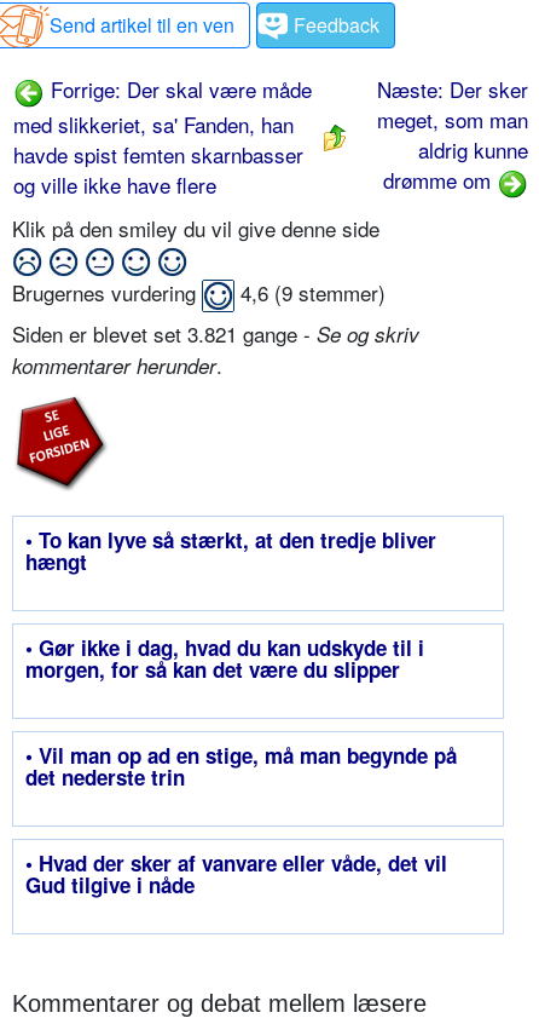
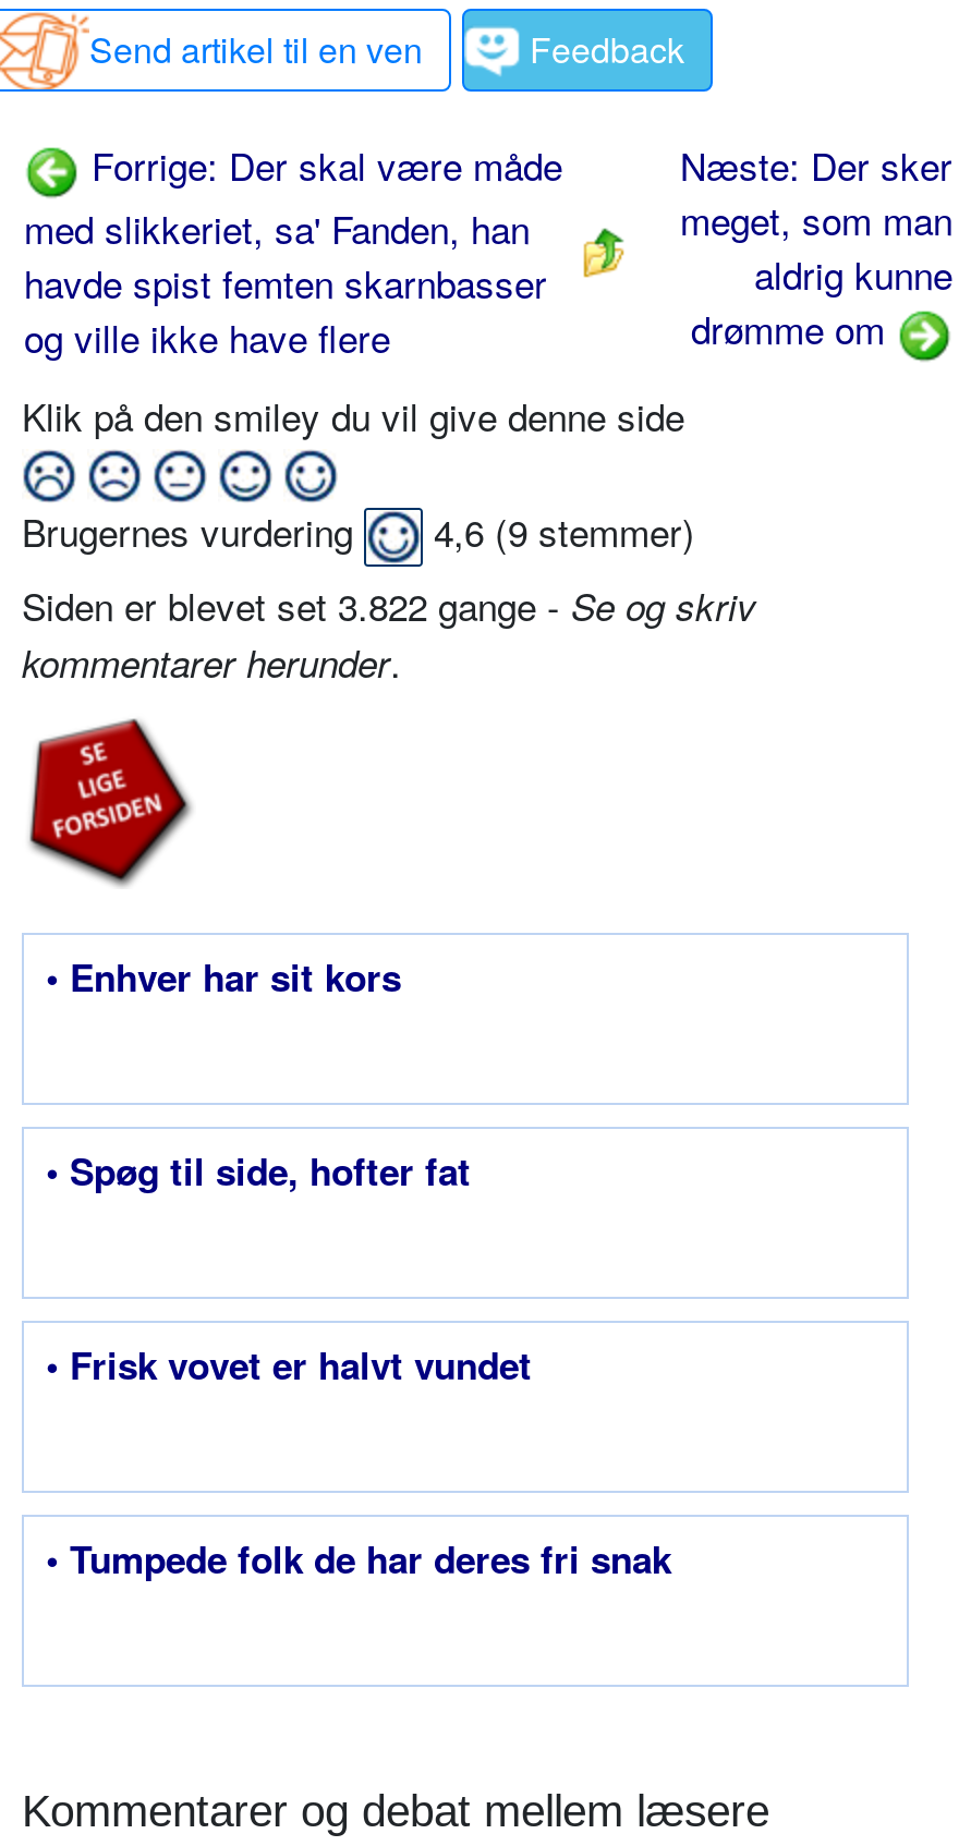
- Siden er blevet set 3.821 gange - Se og skriv
+ Siden er blevet set 3.822 gange - Se og skriv

- • To kan lyve så stærkt, at den tredje bliver
- hængt
+ • Enhver har sit kors

- • Gør ikke i dag, hvad du kan udskyde til i
- morgen, for så kan det være du slipper
+ • Spøg til side, hofter fat

- • Vil man op ad en stige, må man begynde på
- det nederste trin
+ • Frisk vovet er halvt vundet

- • Hvad der sker af vanvare eller våde, det vil
- Gud tilgive i nåde
+ • Tumpede folk de har deres fri snak
